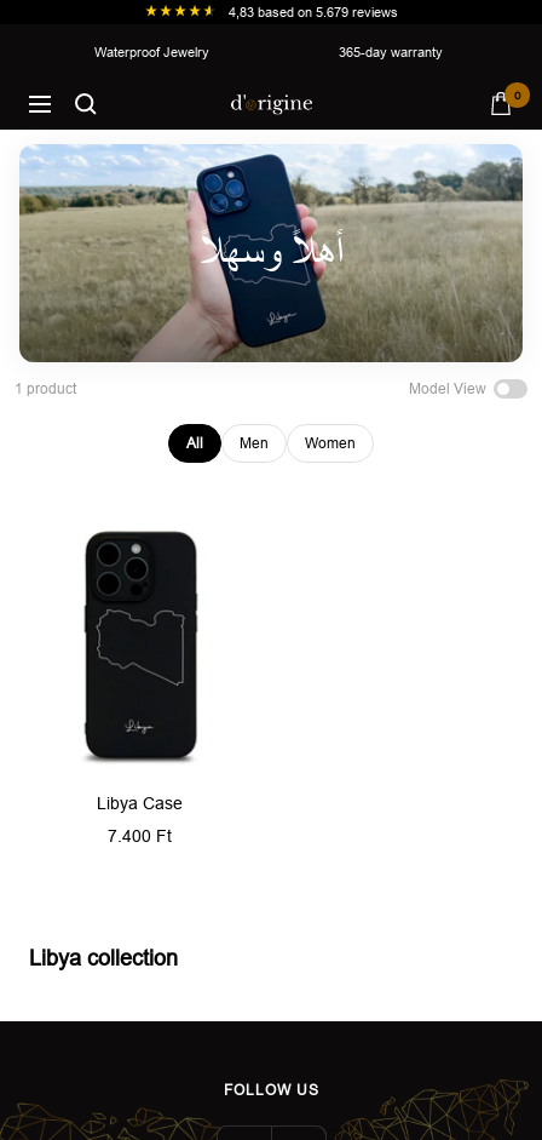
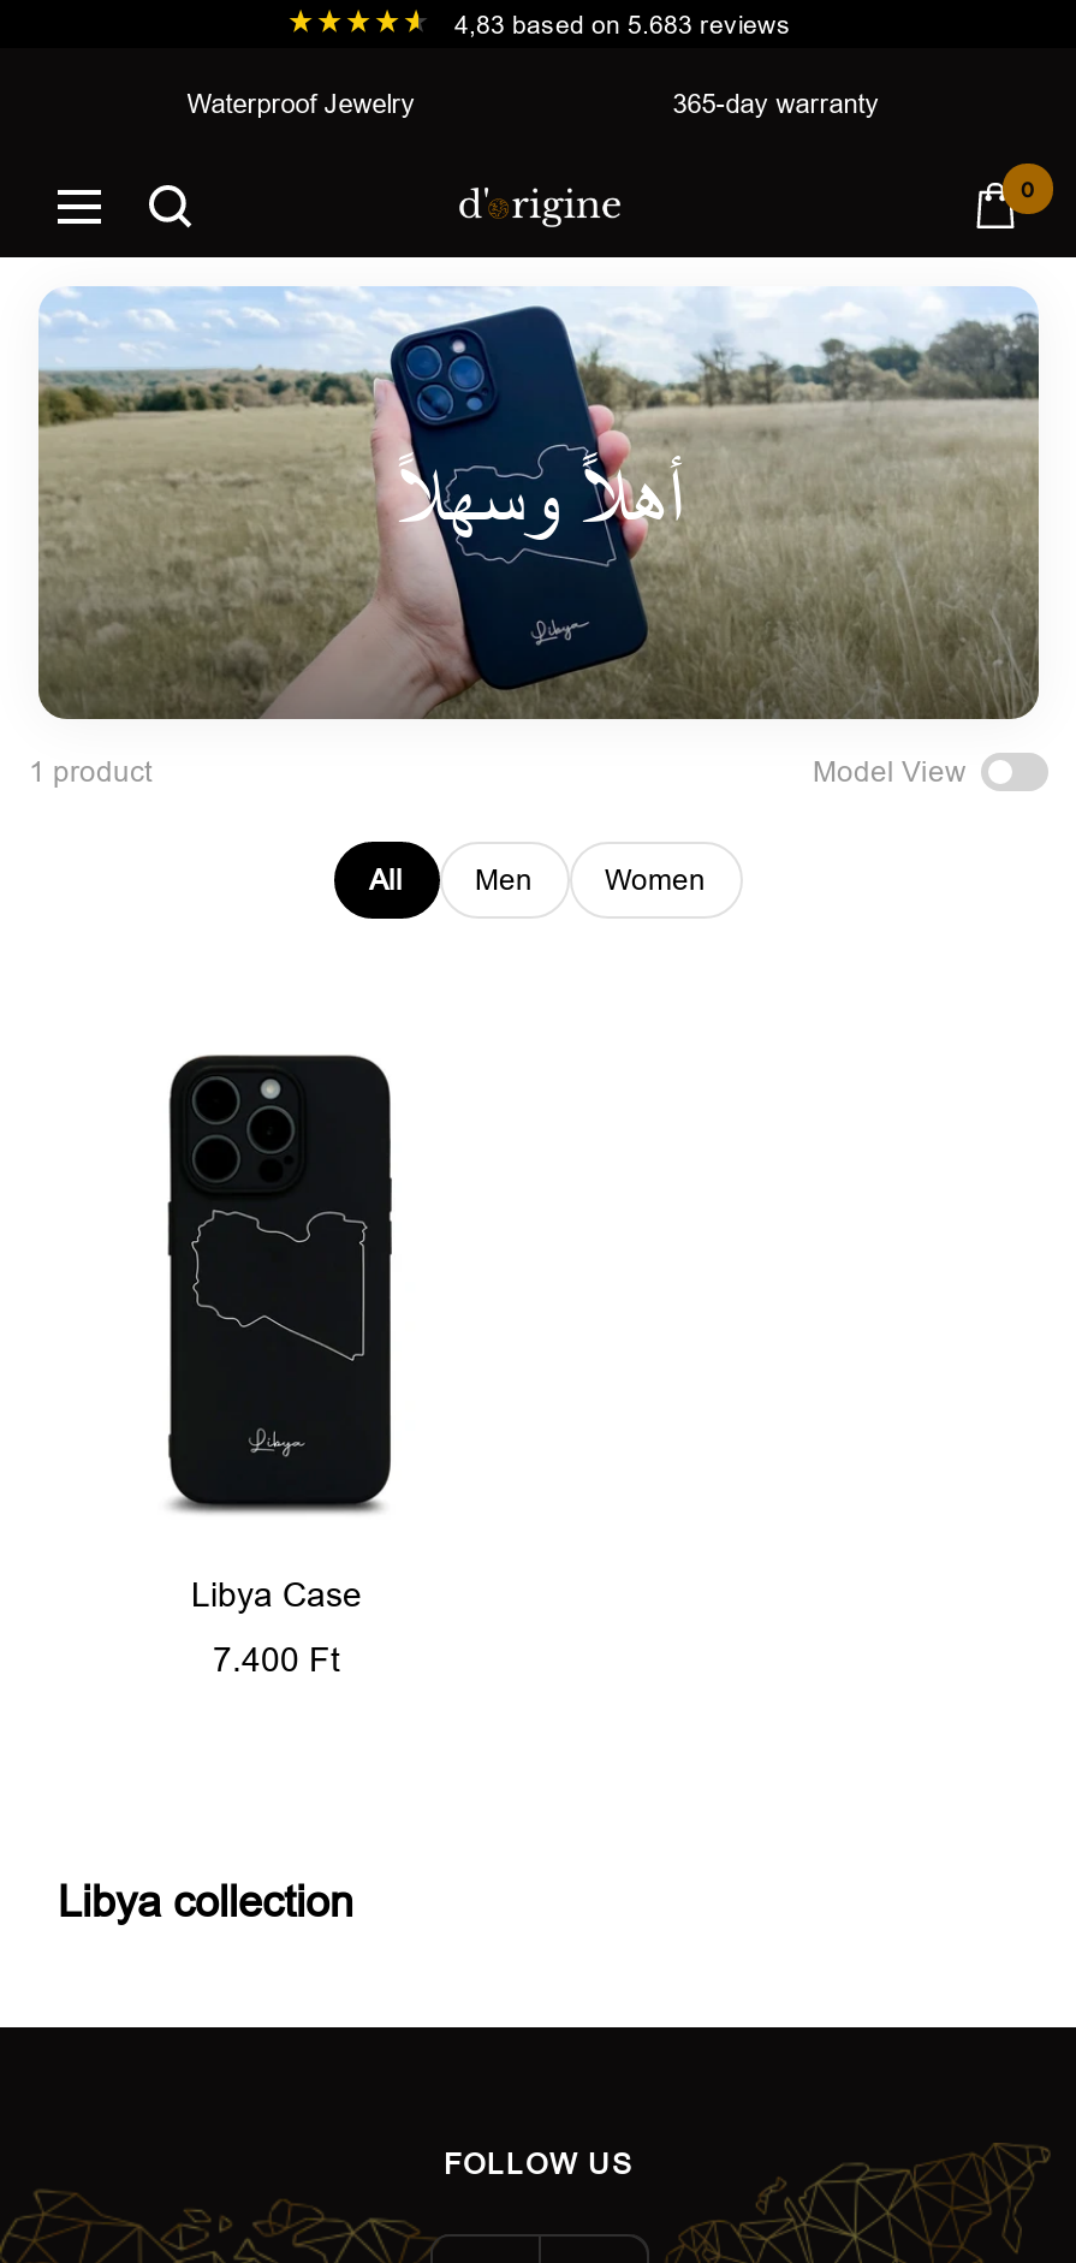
- 4,83 based on 5.679 reviews
+ 4,83 based on 5.683 reviews
